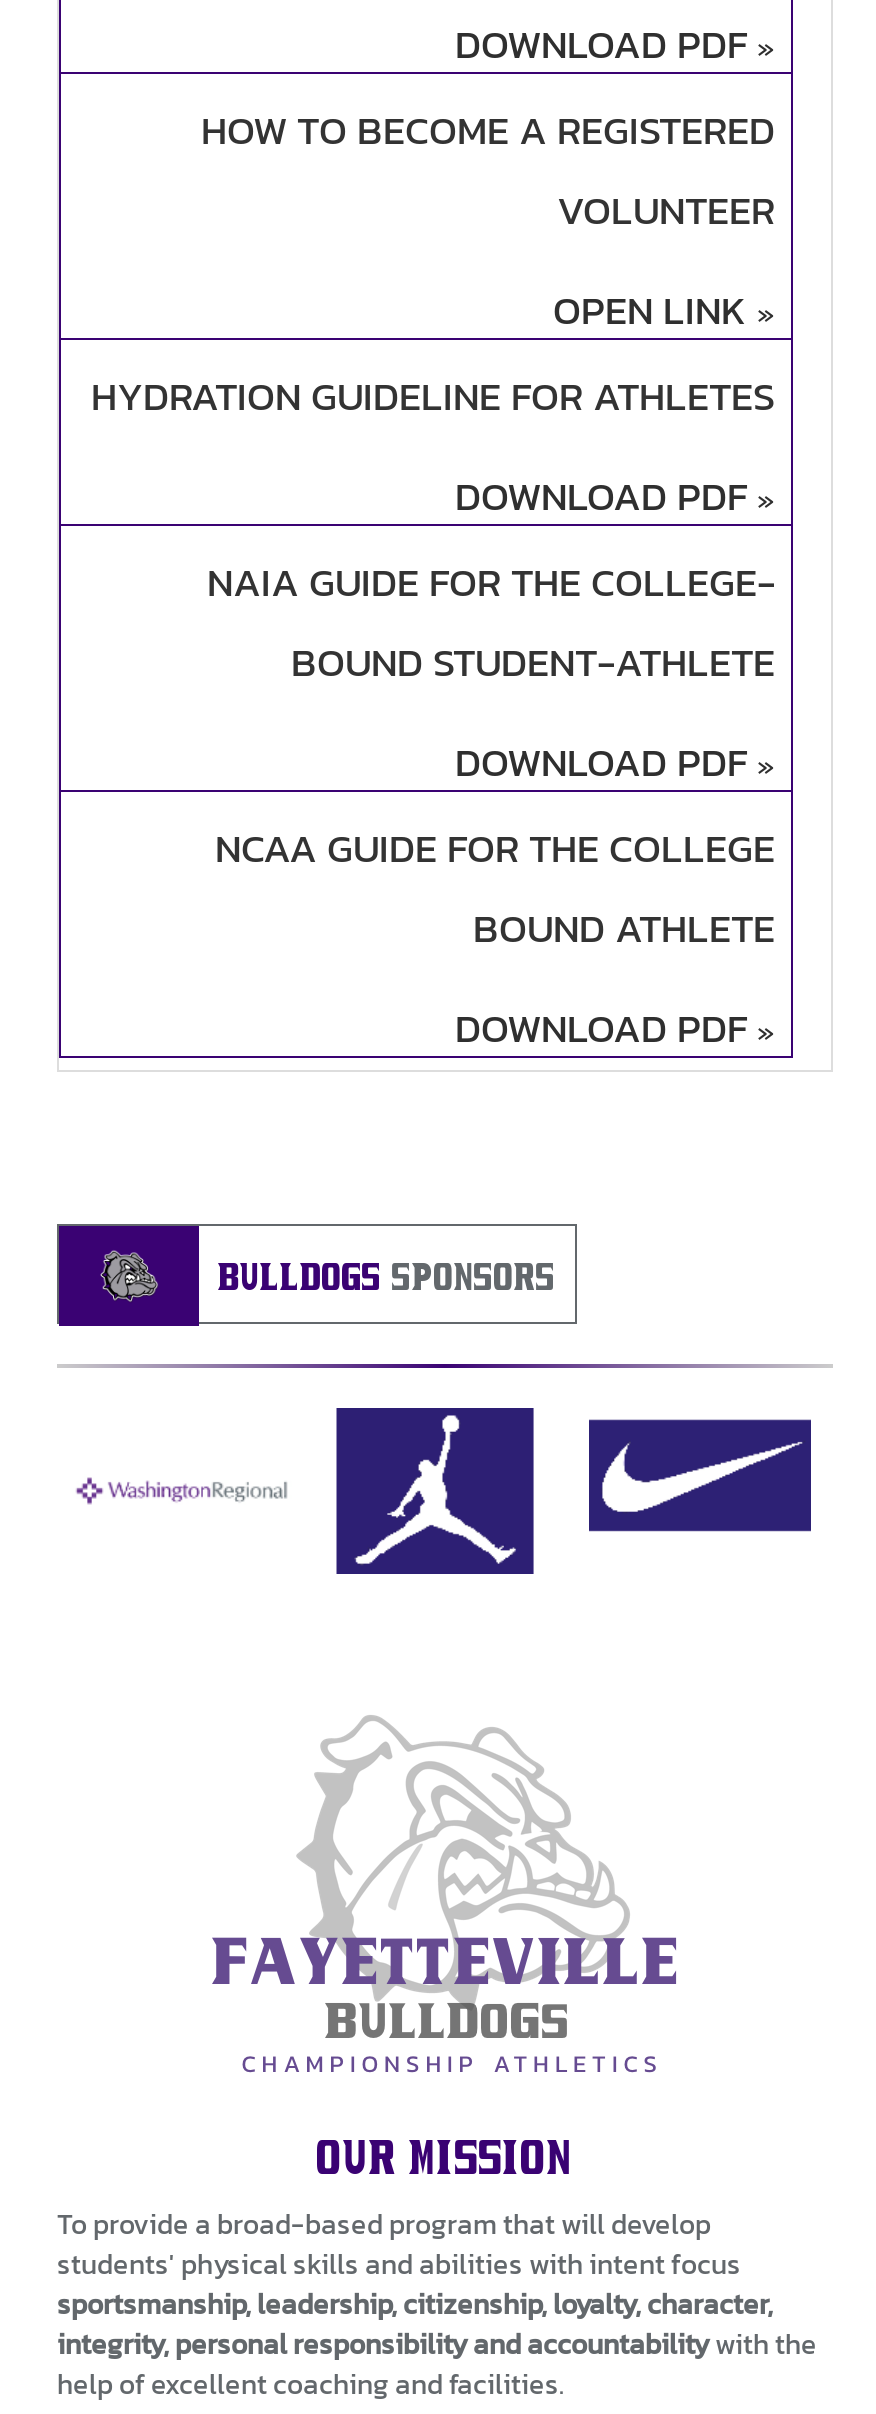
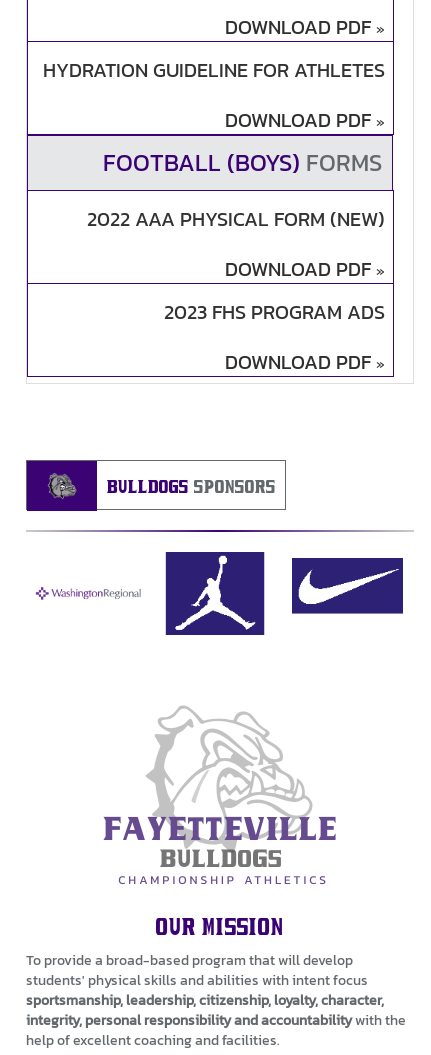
- HOW TO BECOME A REGISTERED
- VOLUNTEER
- OPEN LINK»

- NAIA GUIDE FOR THE COLLEGE-
- BOUND STUDENT-ATHLETE
+ FOOTBALL (BOYS) FORMS
+ 2022 AAA PHYSICAL FORM (NEW)

- NCAA GUIDE FOR THE COLLEGE
- BOUND ATHLETE
+ 2023 FHS PROGRAM ADS
